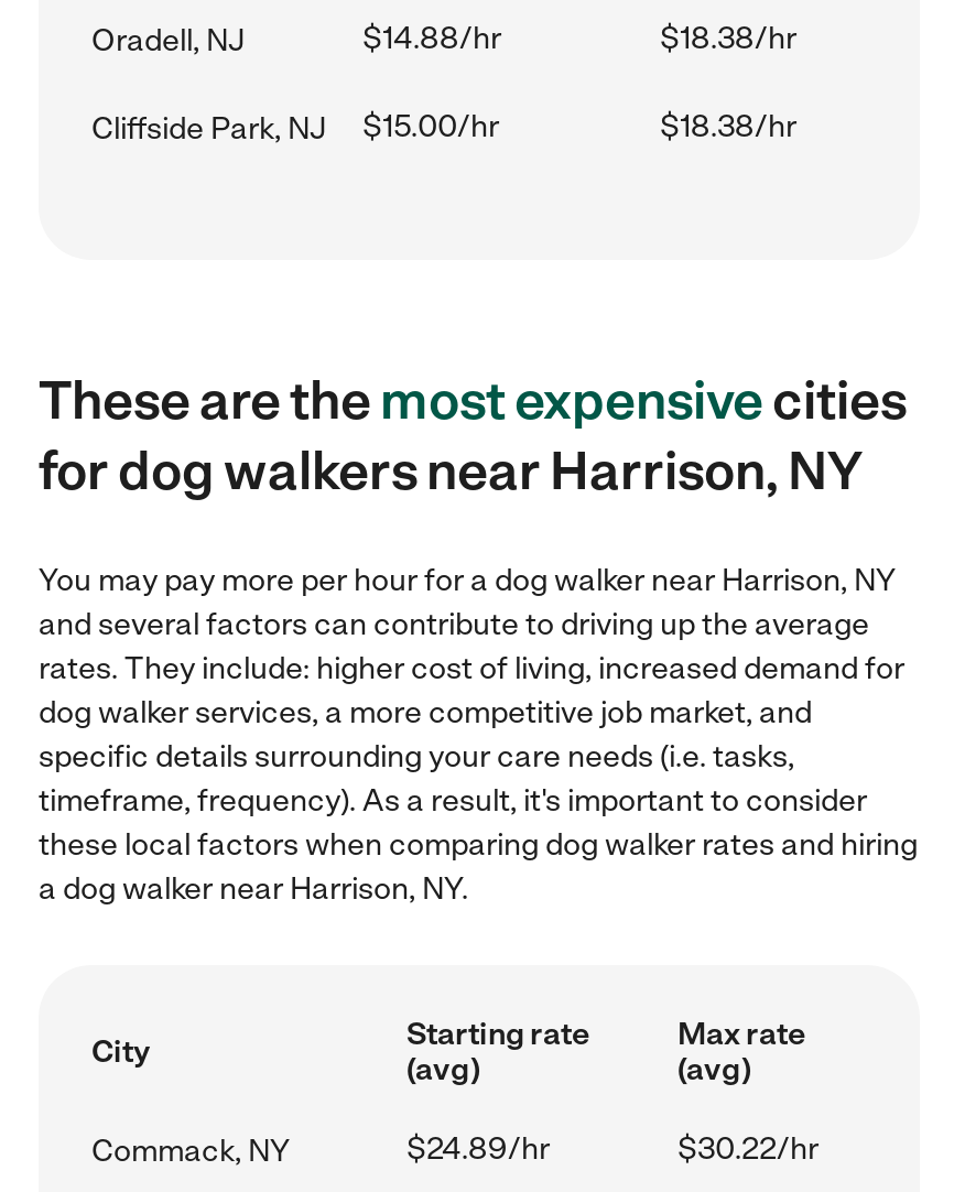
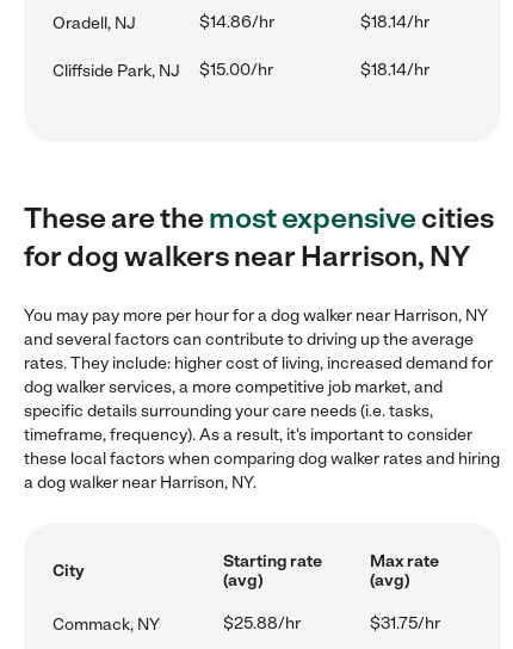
- $14.88/hr
- $18.38/hr
+ $14.86/hr
+ $18.14/hr

- $18.38/hr
+ $18.14/hr

- $24.89/hr
- $30.22/hr
+ $25.88/hr
+ $31.75/hr
